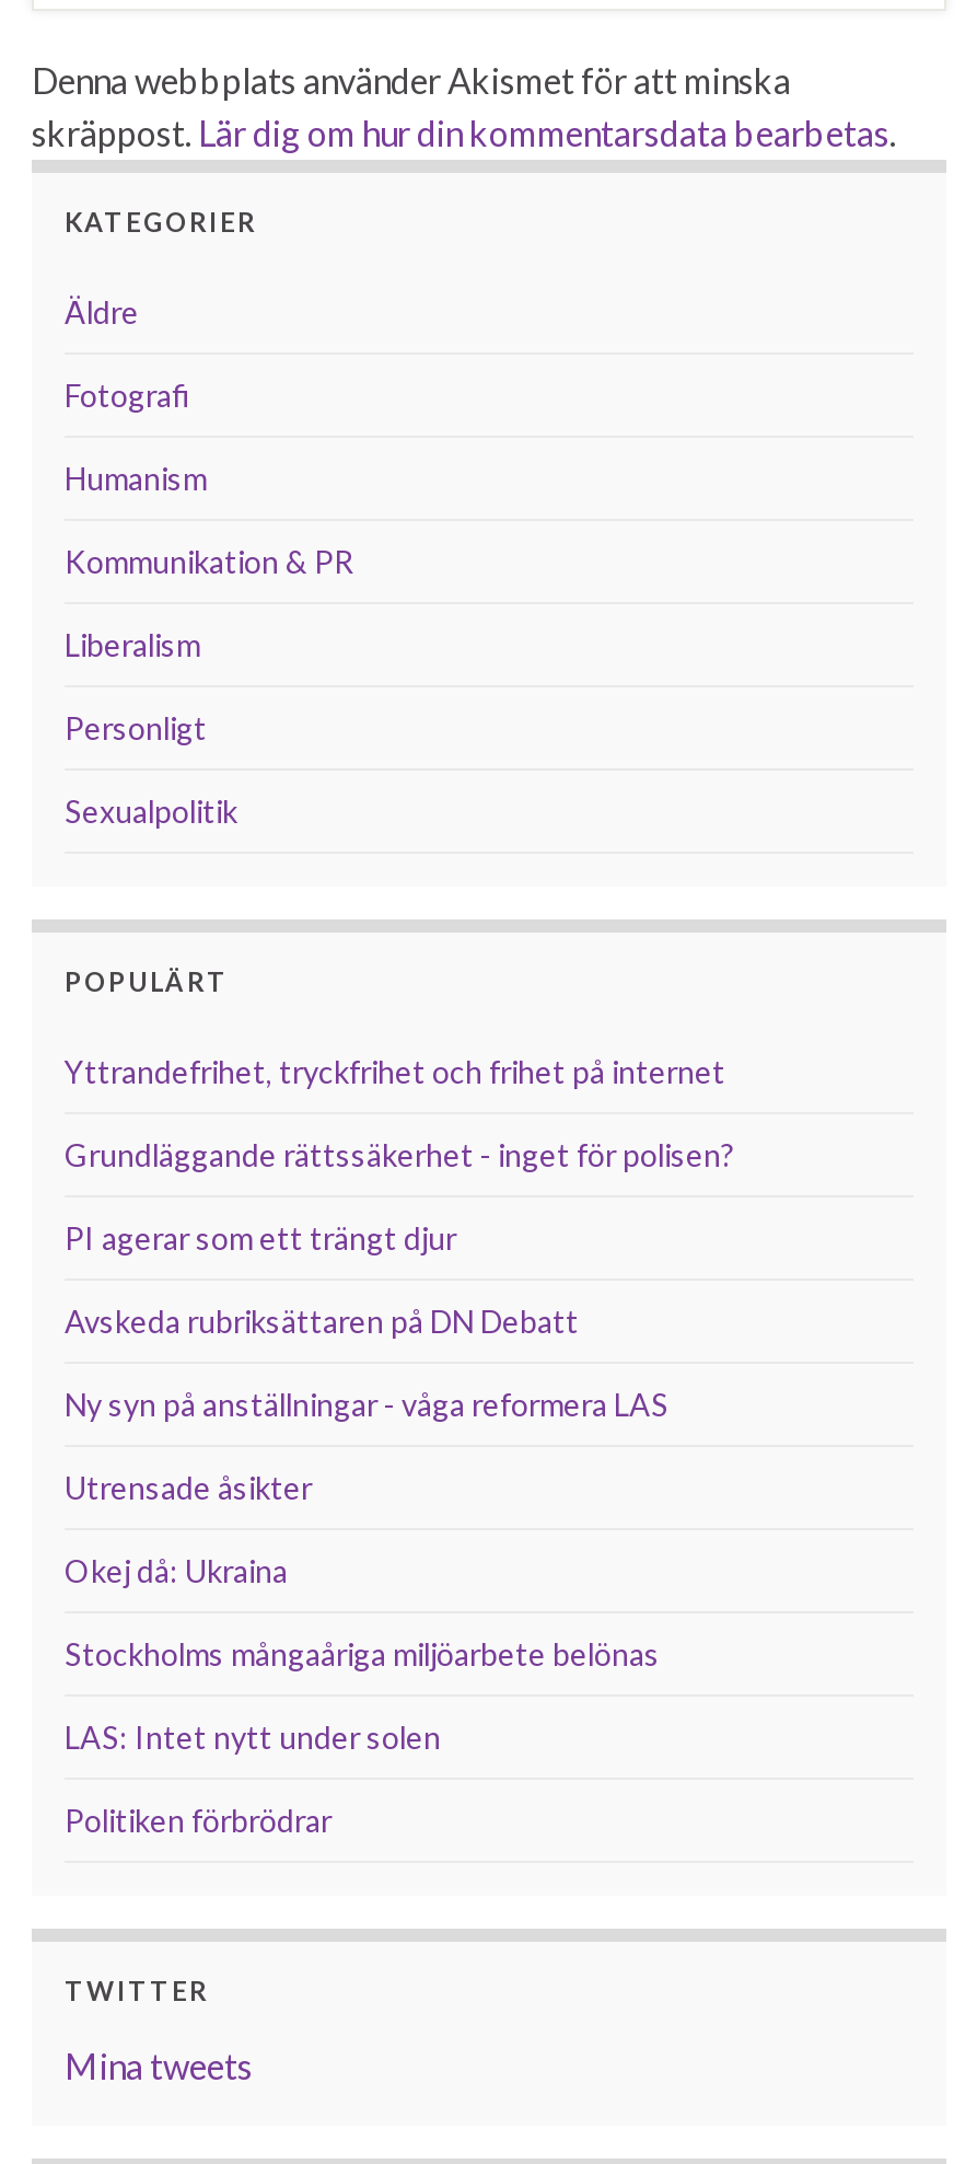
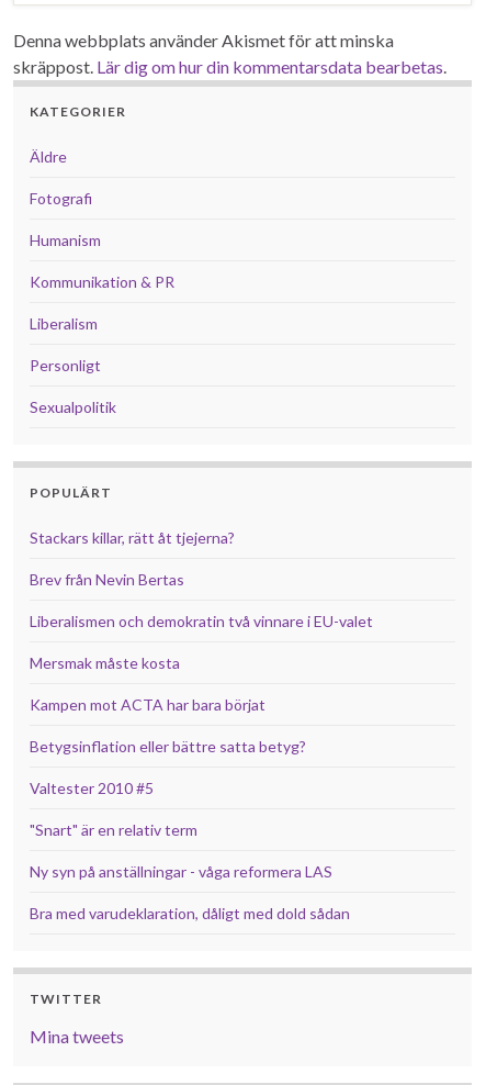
- Yttrandefrihet, tryckfrihet och frihet på internet
- Grundläggande rättssäkerhet - inget för polisen?
- PI agerar som ett trängt djur
- Avskeda rubriksättaren på DN Debatt
+ Stackars killar, rätt åt tjejerna?
+ Brev från Nevin Bertas
+ Liberalismen och demokratin två vinnare i EU-valet
+ Mersmak måste kosta
+ Kampen mot ACTA har bara börjat
+ Betygsinflation eller bättre satta betyg?
+ Valtester 2010 #5
+ "Snart" är en relativ term

moved down: Ny syn på anställningar - våga reformera LAS

- Utrensade åsikter
- Okej då: Ukraina
- Stockholms mångaåriga miljöarbete belönas
- LAS: Intet nytt under solen
- Politiken förbrödrar
+ Bra med varudeklaration, dåligt med dold sådan
